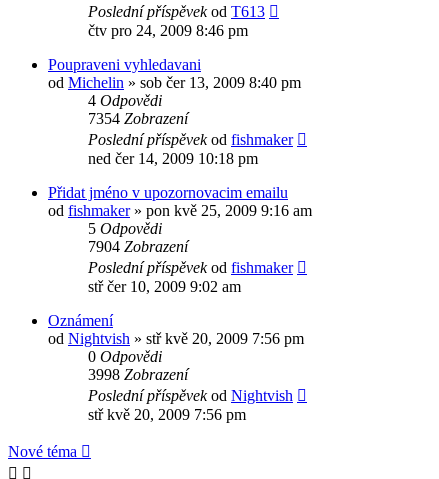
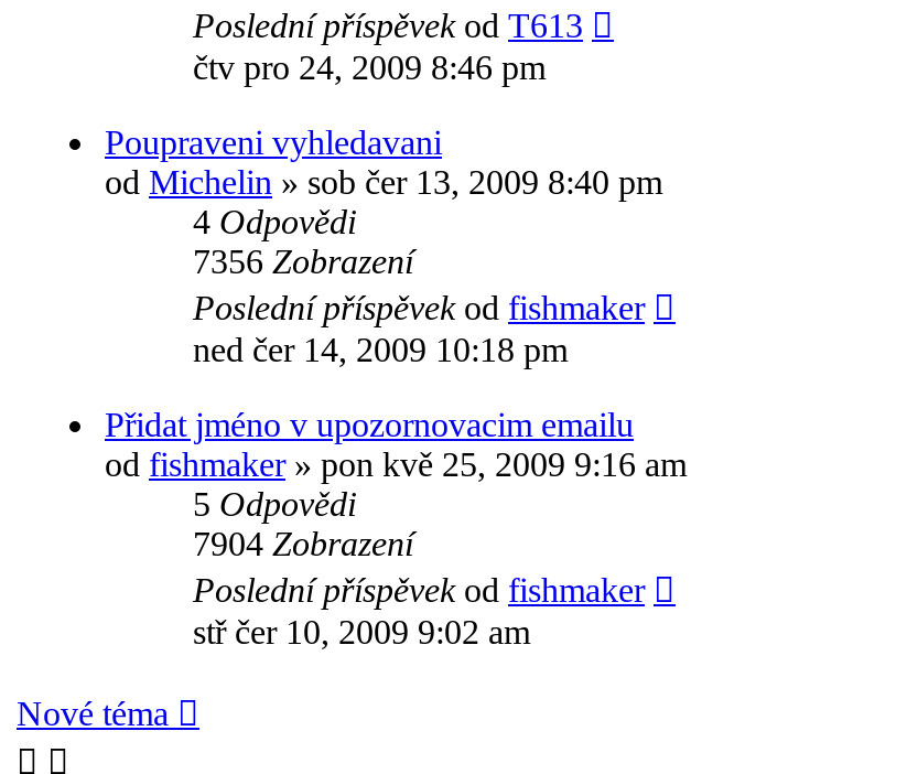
- 7354Zobrazení
+ 7356Zobrazení

- Oznámení
- od Nightvish» stř kvě 20, 2009 7:56 pm
- 0 Odpovědi
- 3998 Zobrazení
- Poslední příspěvek od Nightvish
- stř kvě 20, 2009 7:56 pm
